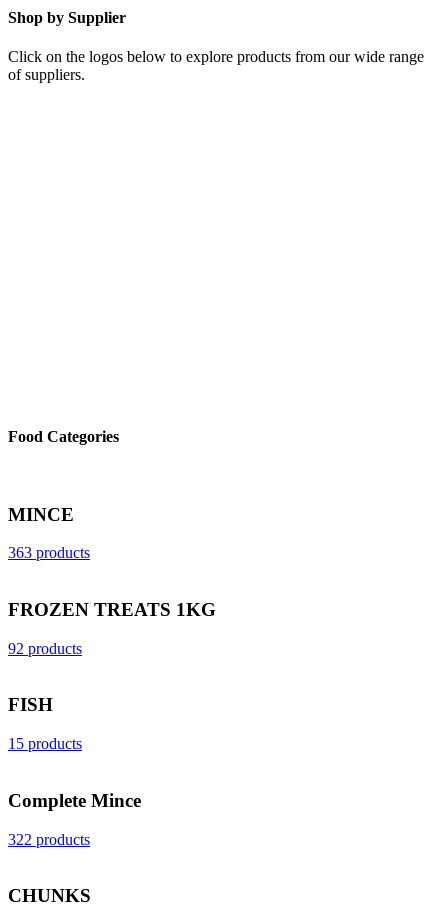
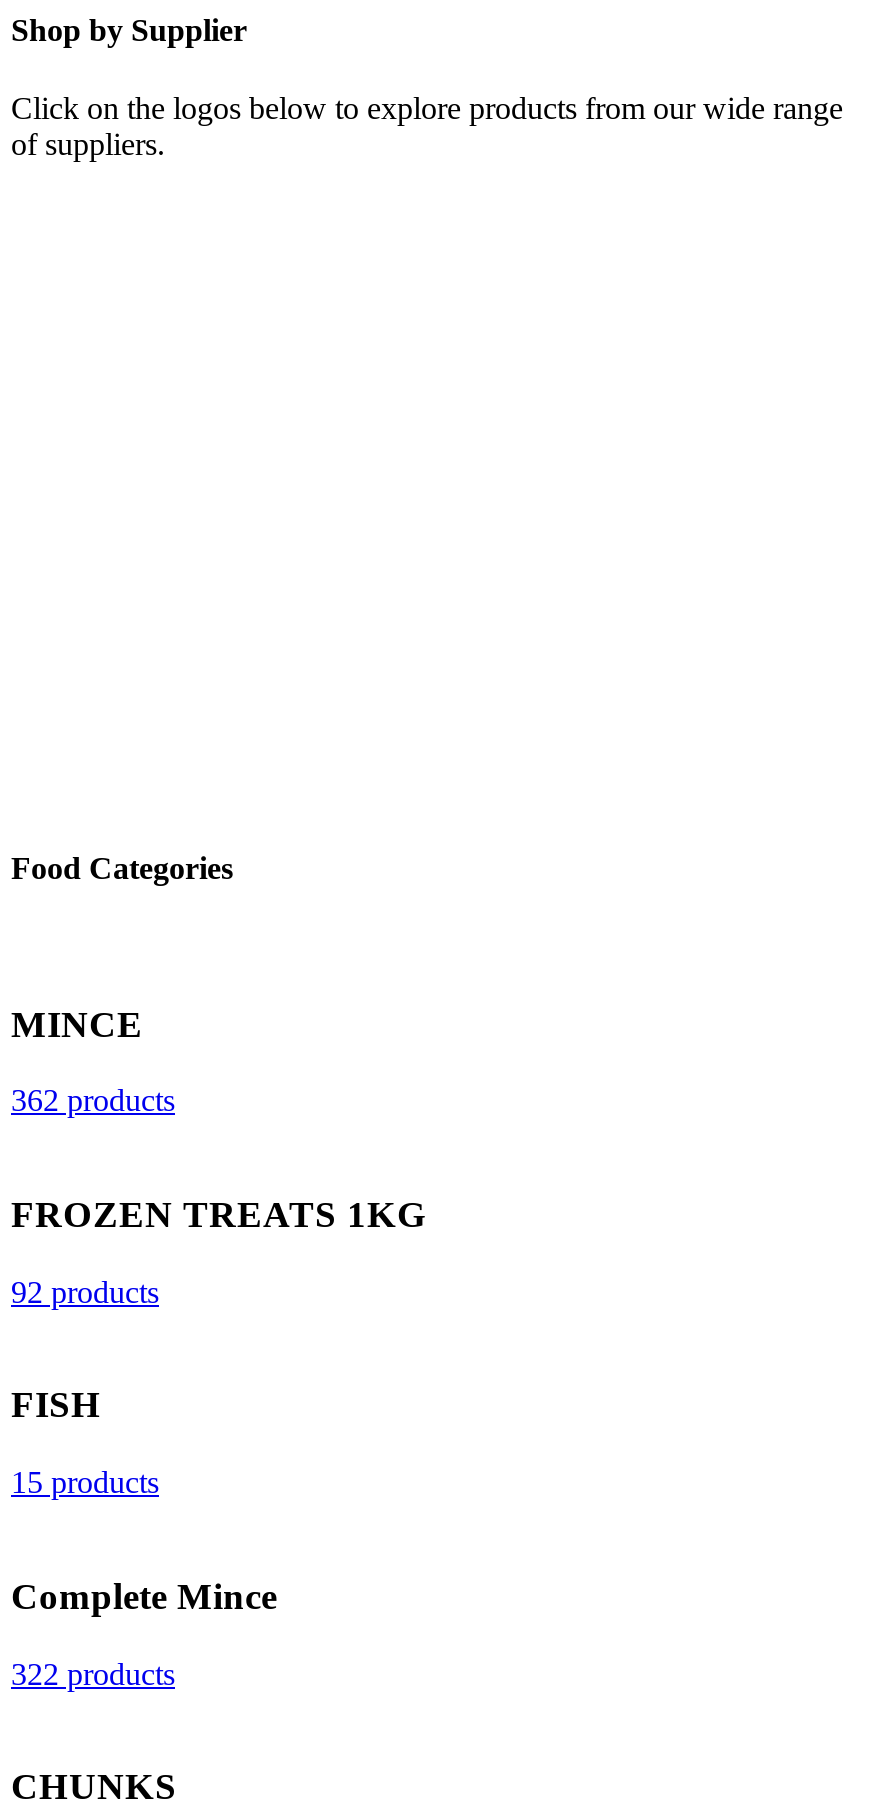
- 363 products
+ 362 products
